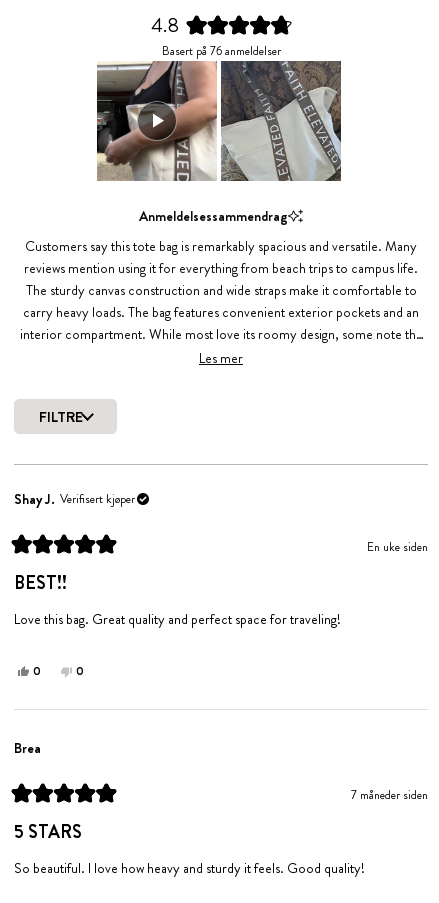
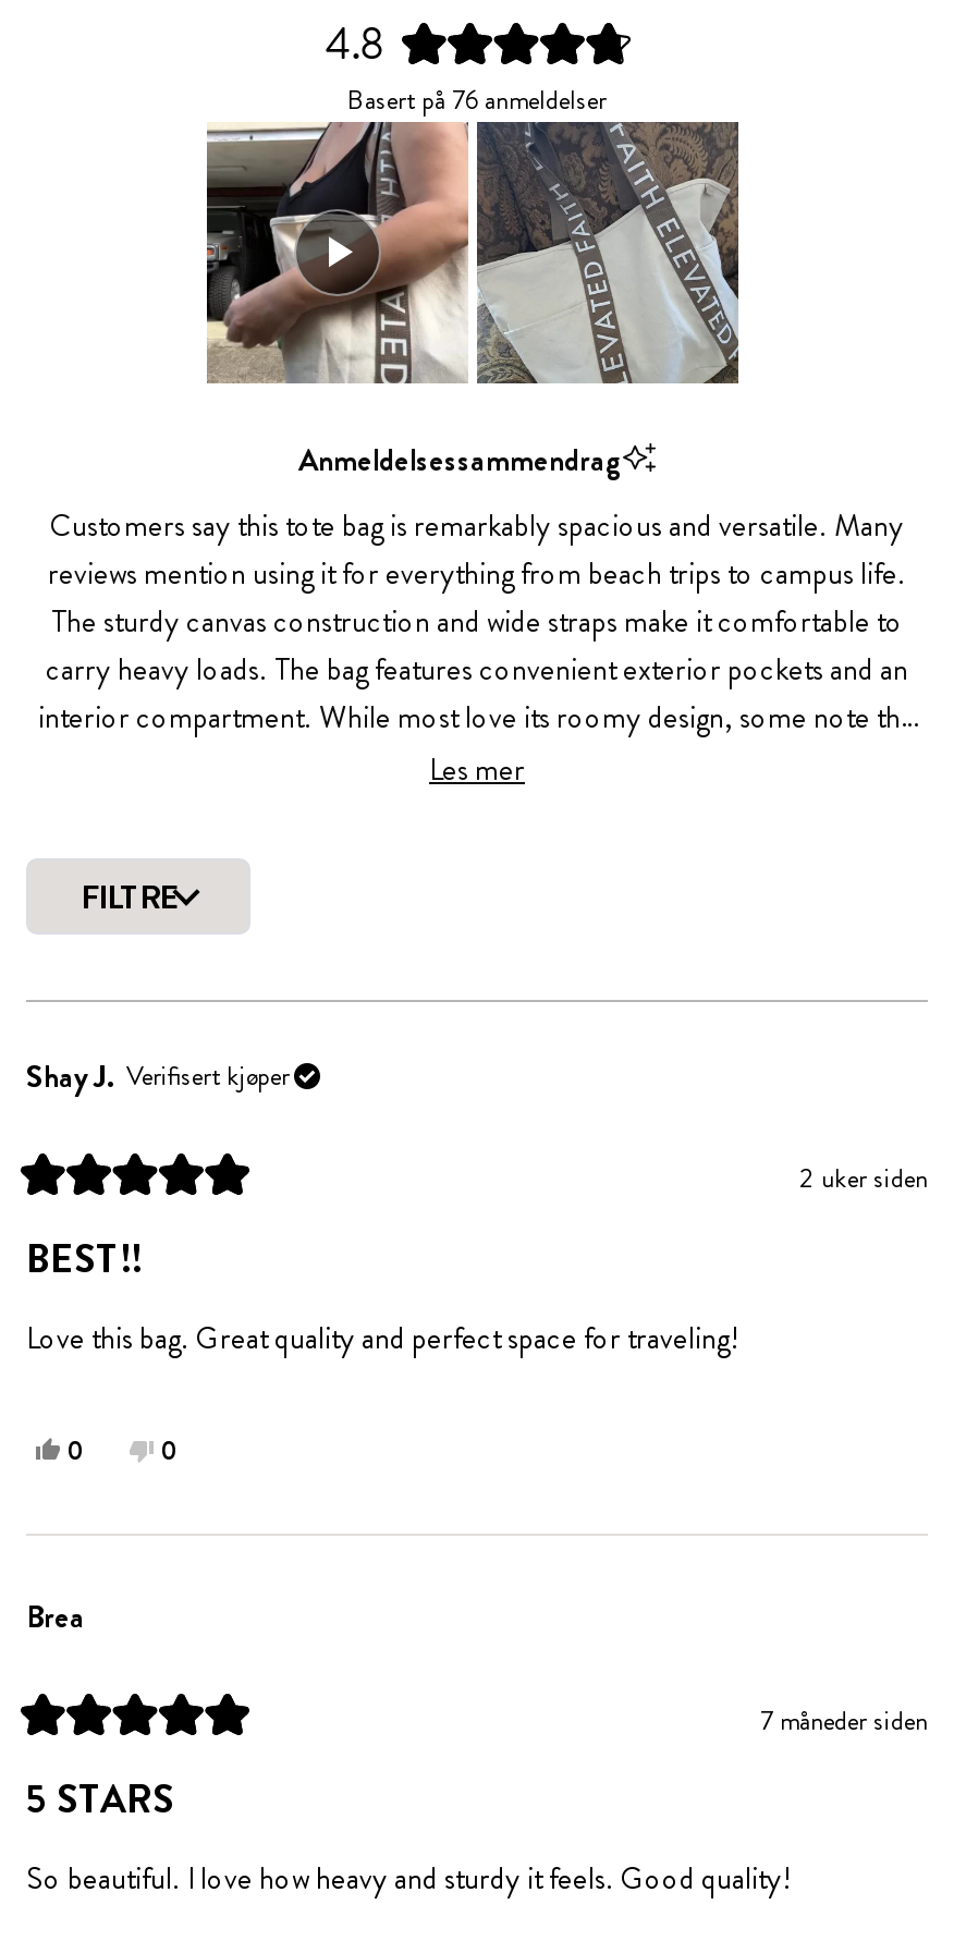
- En uke siden
+ 2 uker siden
